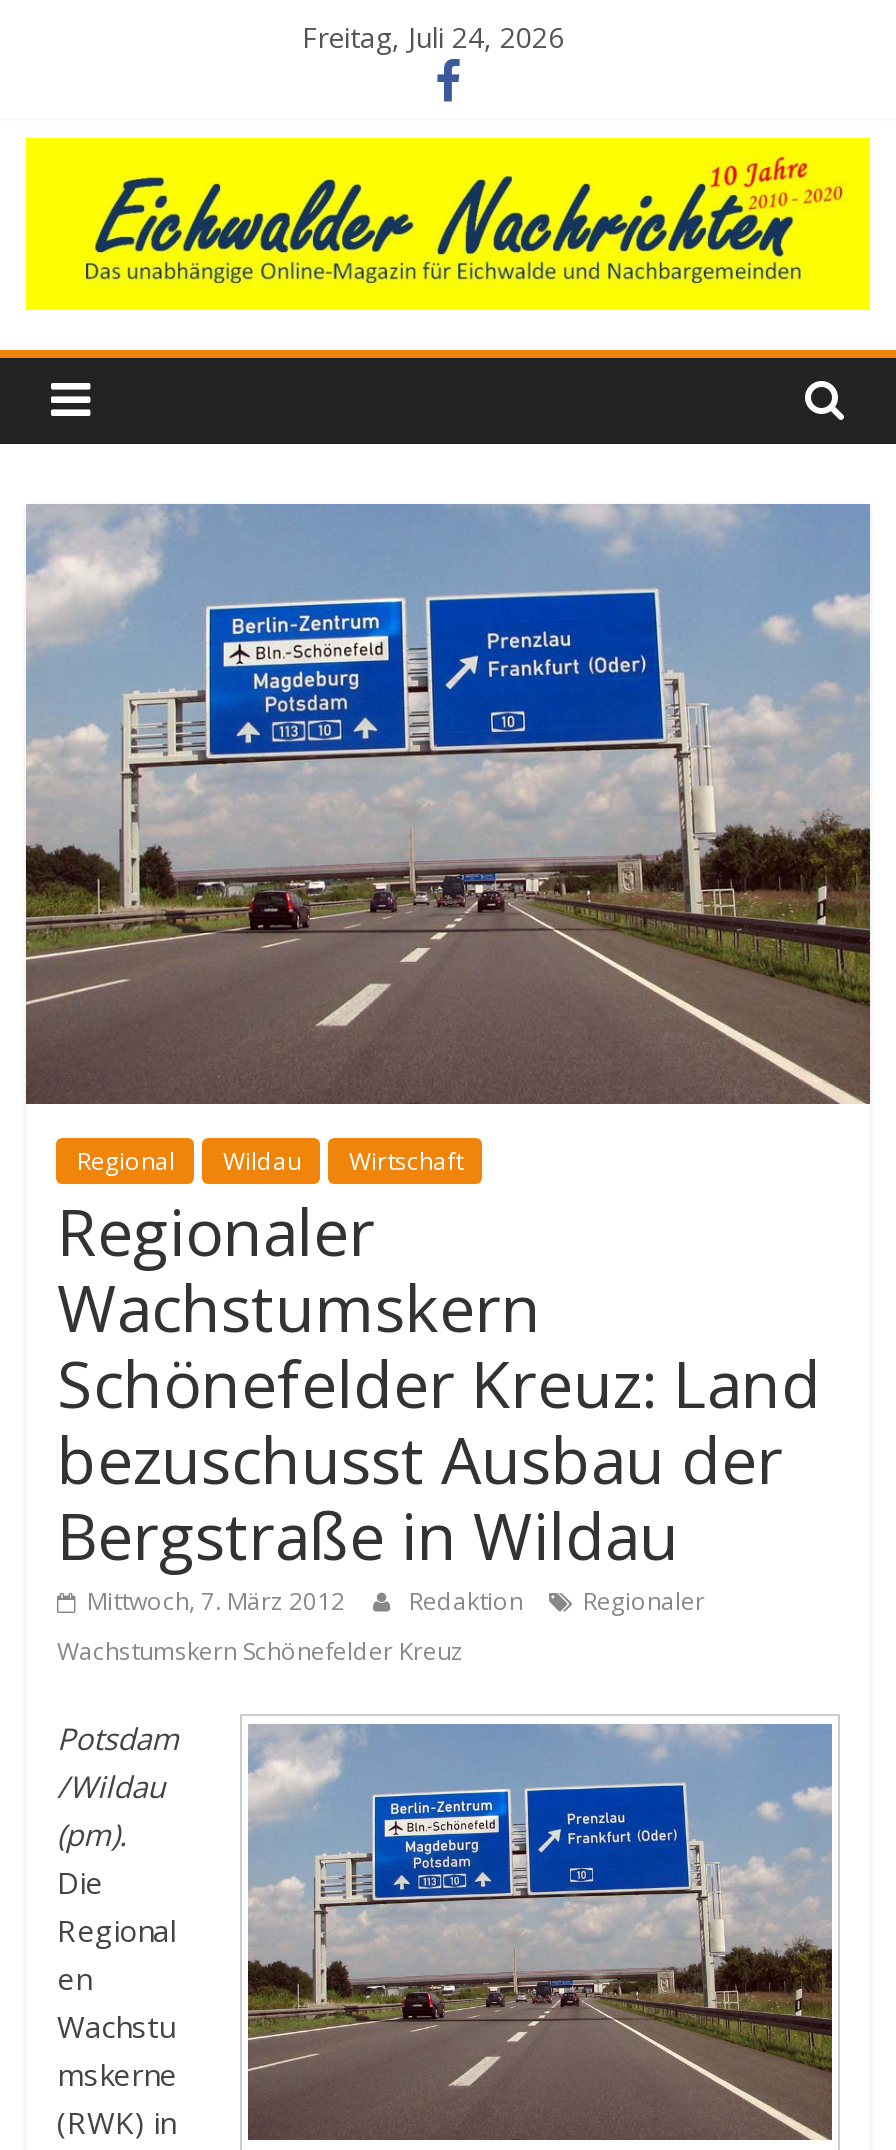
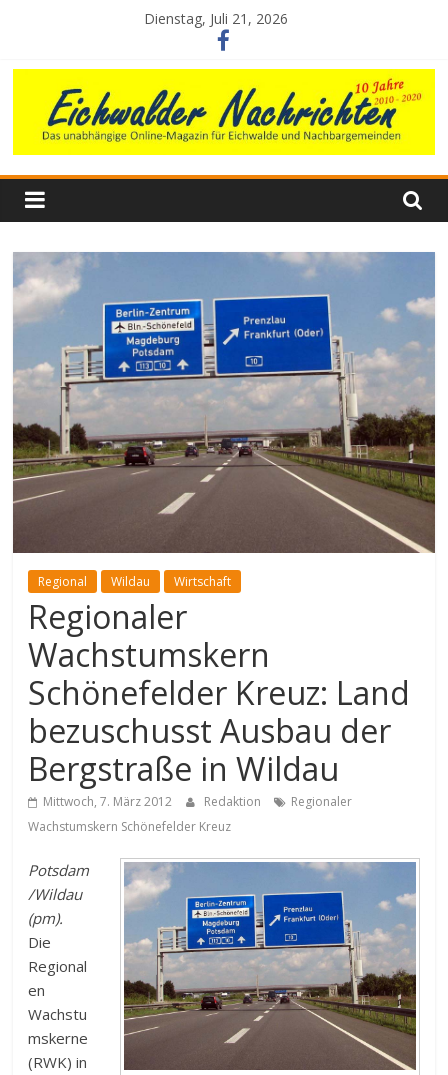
- Freitag, Juli 24, 2026
+ Dienstag, Juli 21, 2026
